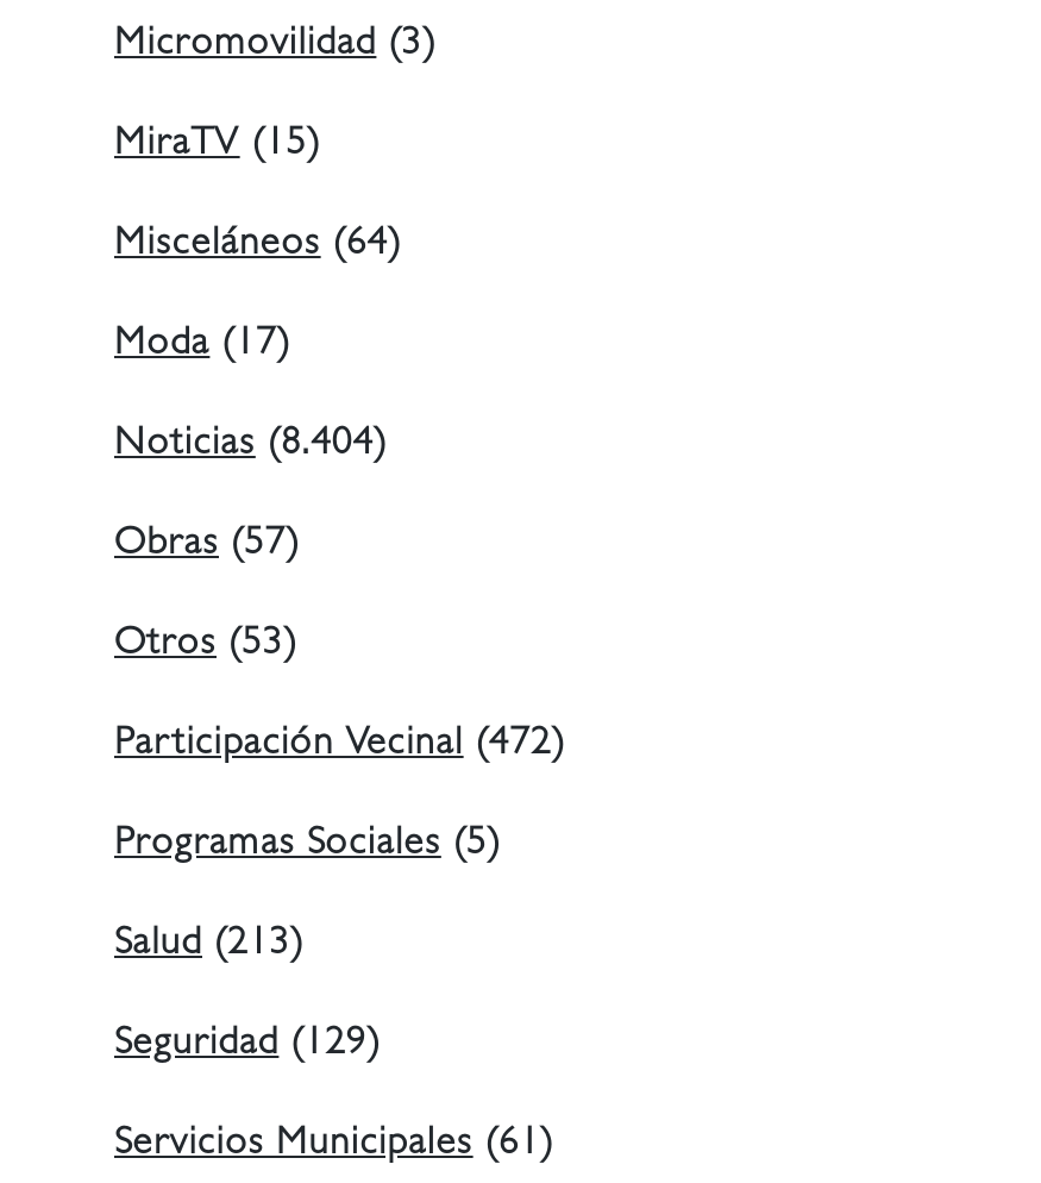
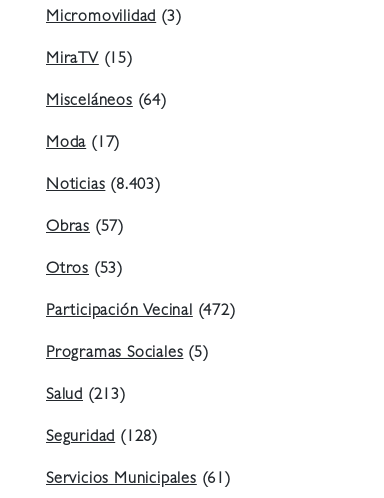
- Noticias (8.404)
+ Noticias (8.403)

- Seguridad (129)
+ Seguridad (128)
